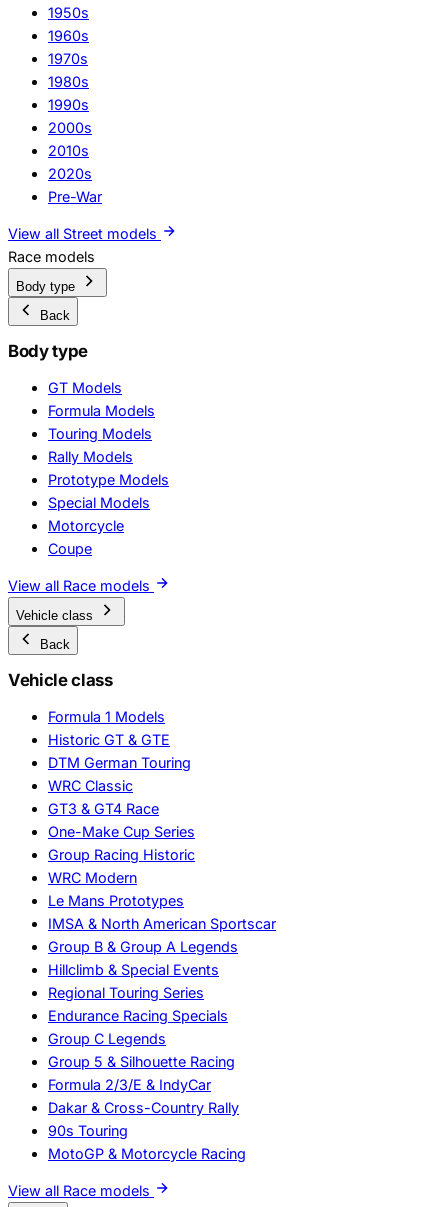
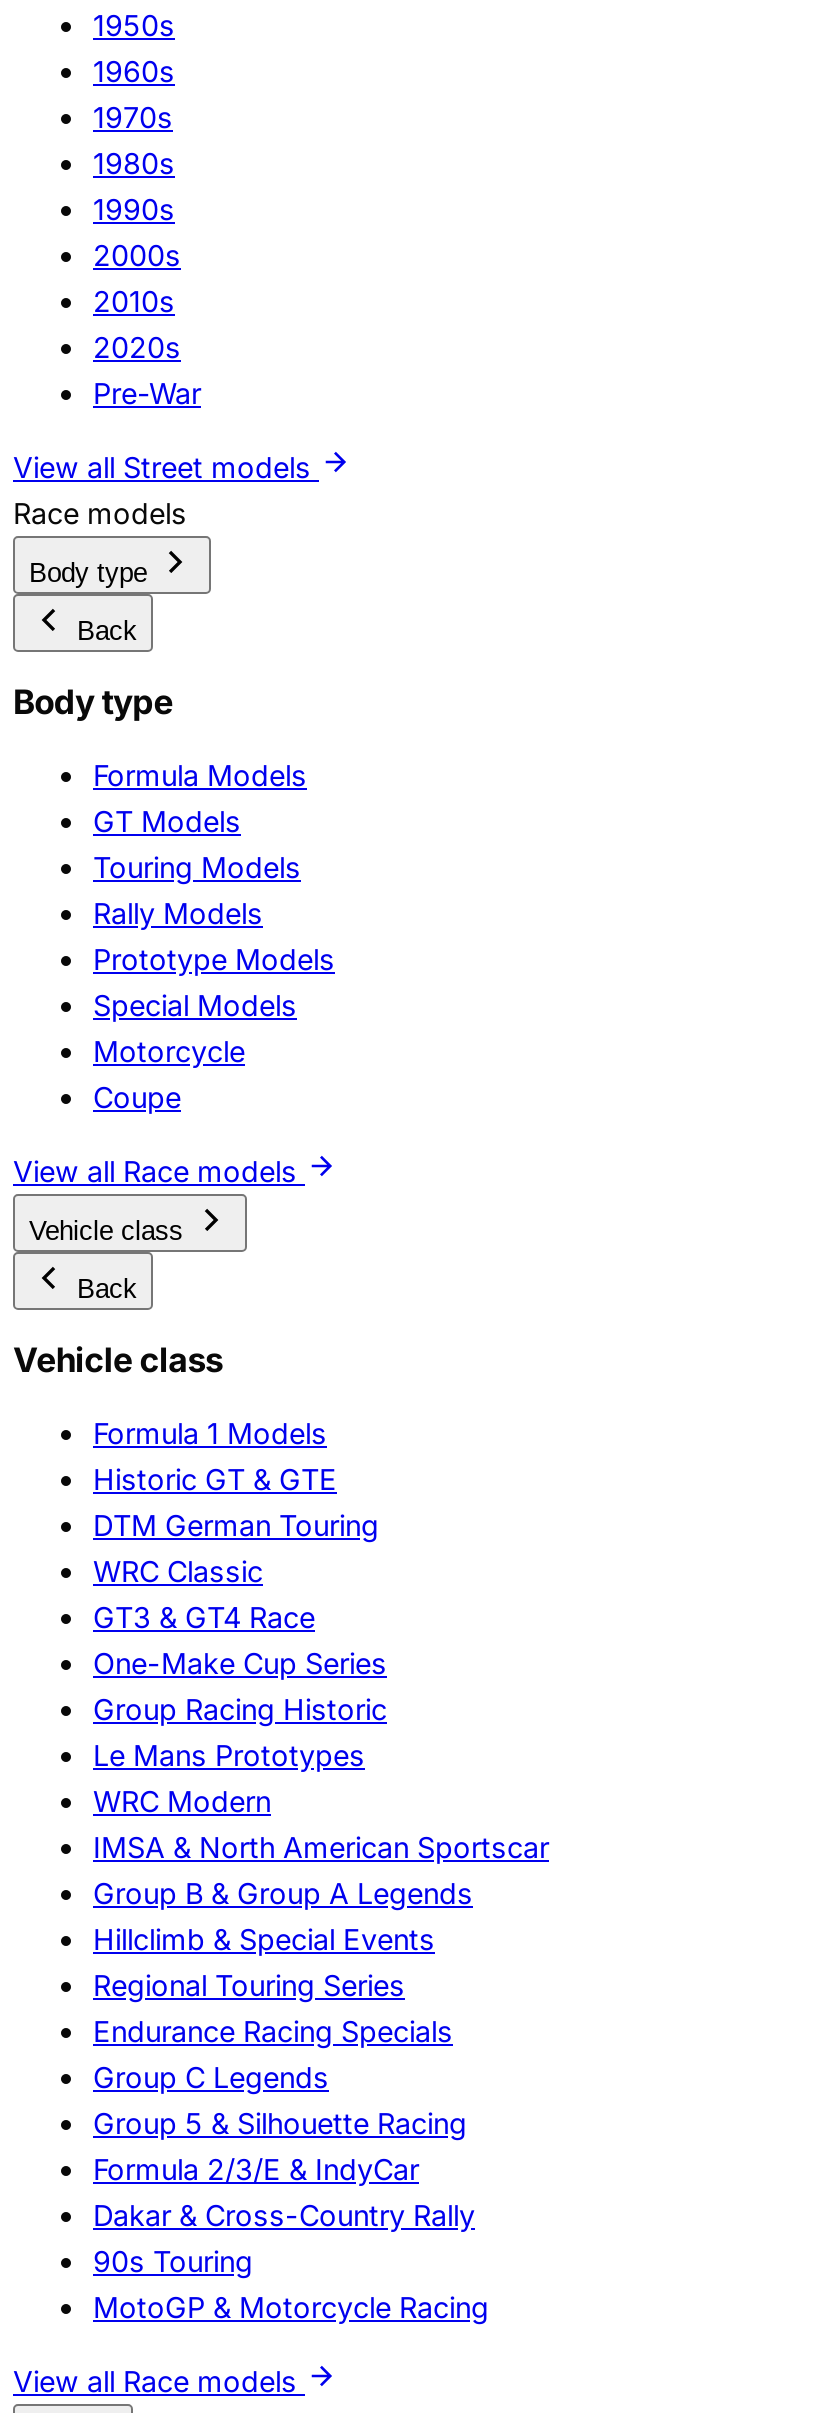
moved down: GT Models

moved up: Formula Models

moved down: WRC Modern

moved up: Le Mans Prototypes
